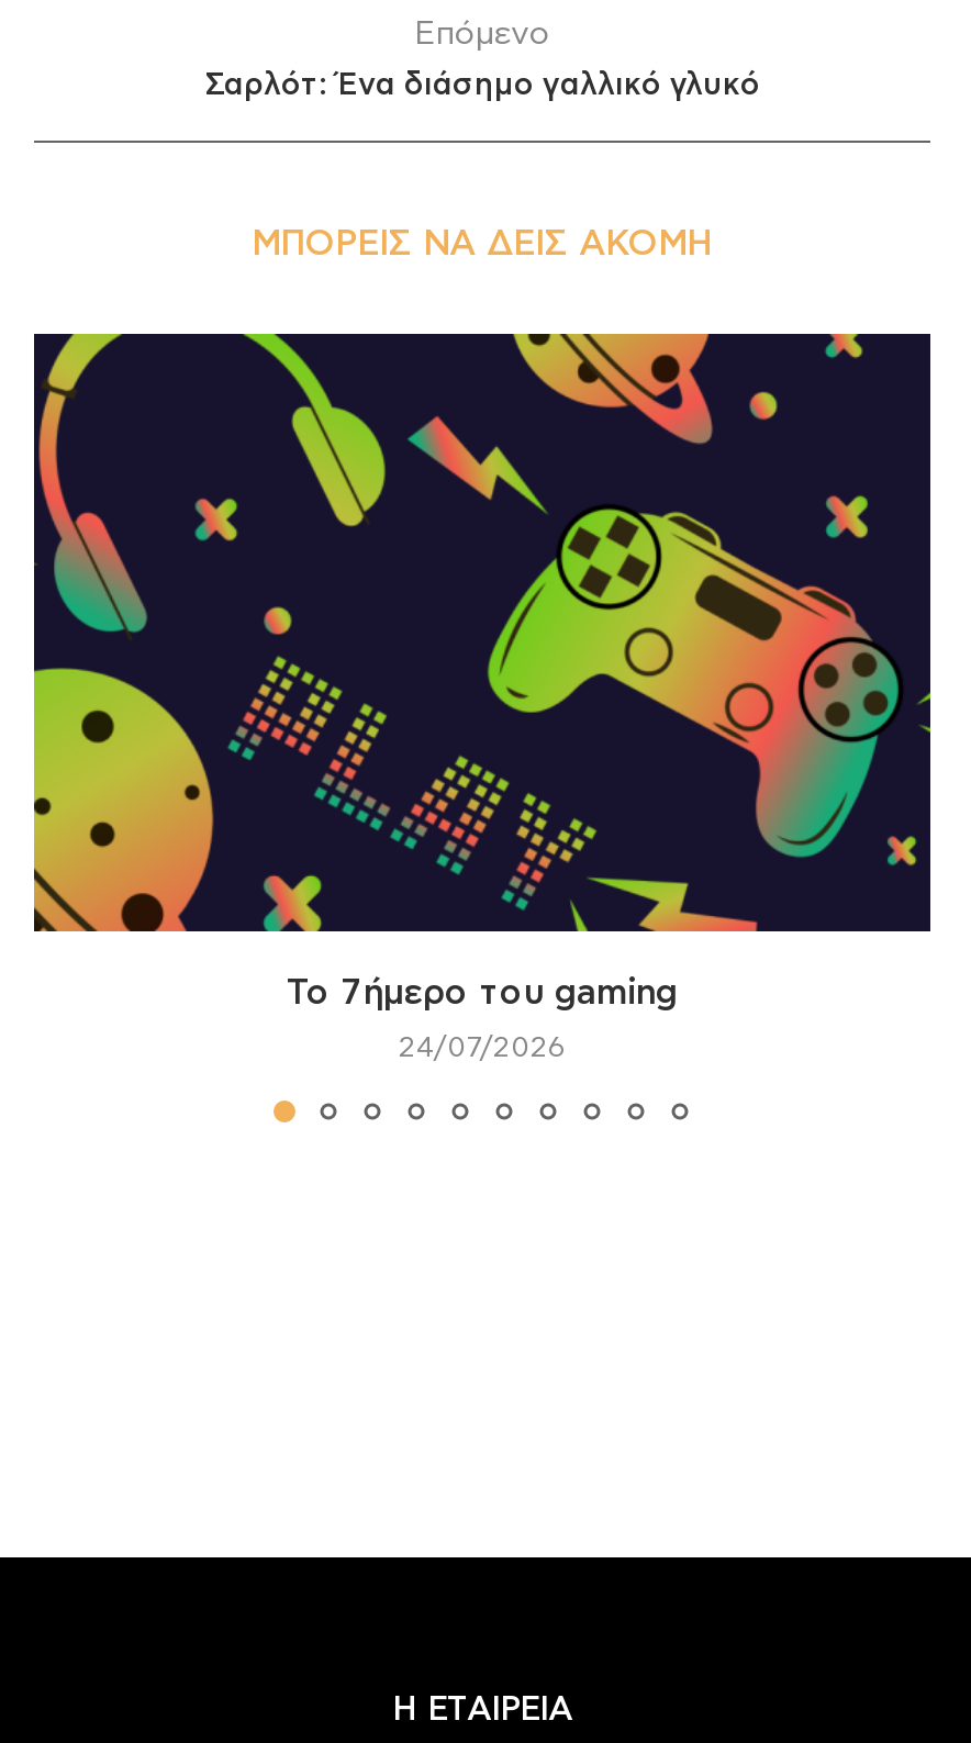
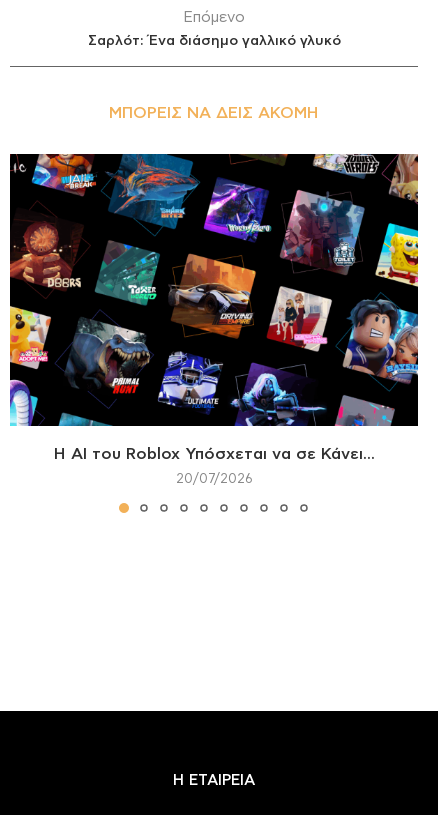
- [image]
- Το 7ήμερο του gaming
+ [image]
+ Η AI του Roblox Υπόσχεται να σε Κάνει...

- 24/07/2026
+ 20/07/2026
